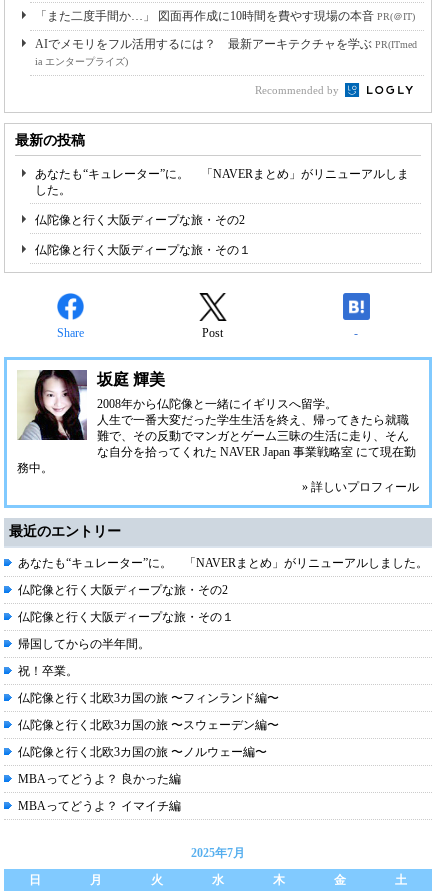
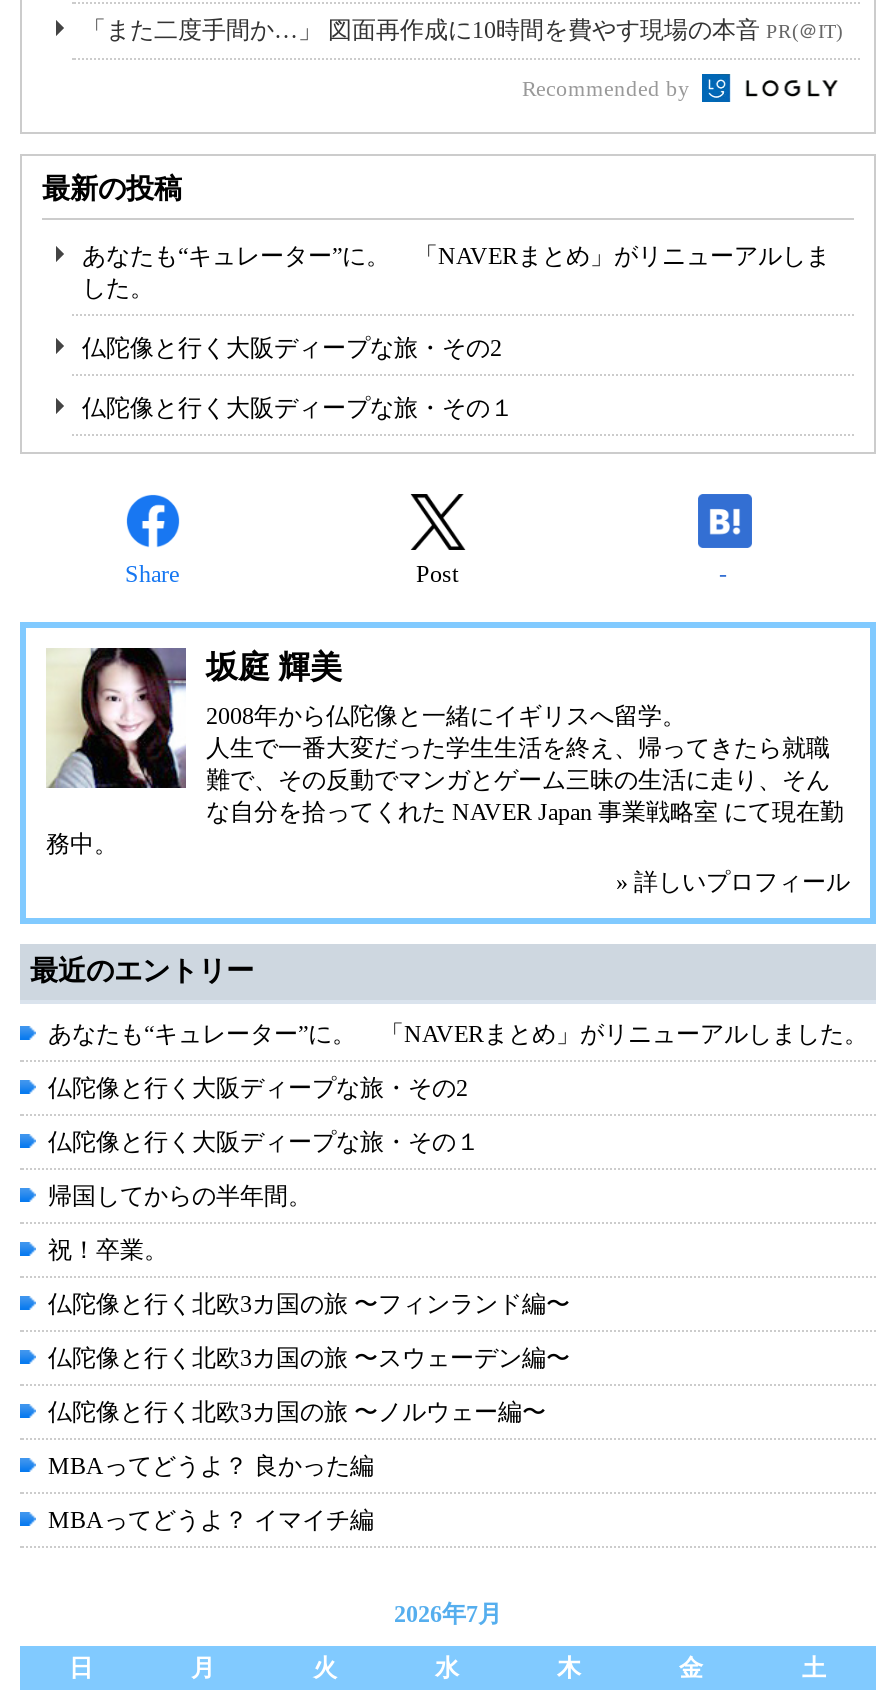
- AIでメモリをフル活用するには？ 最新アーキテクチャを学ぶPR(ITmed
- ia エンタープライズ)

- 2025年7月
+ 2026年7月
